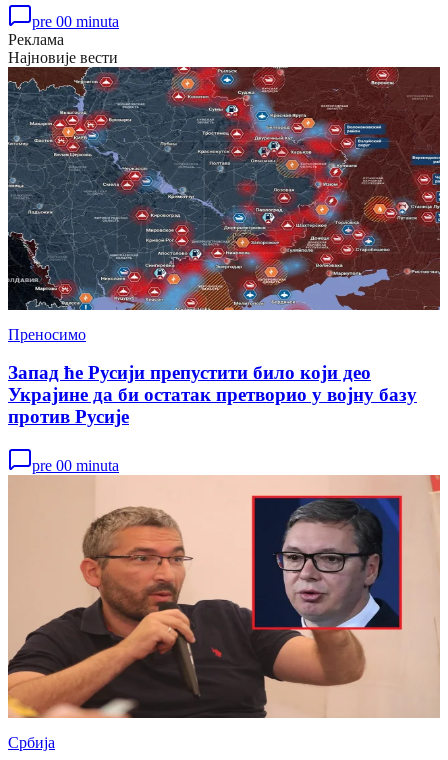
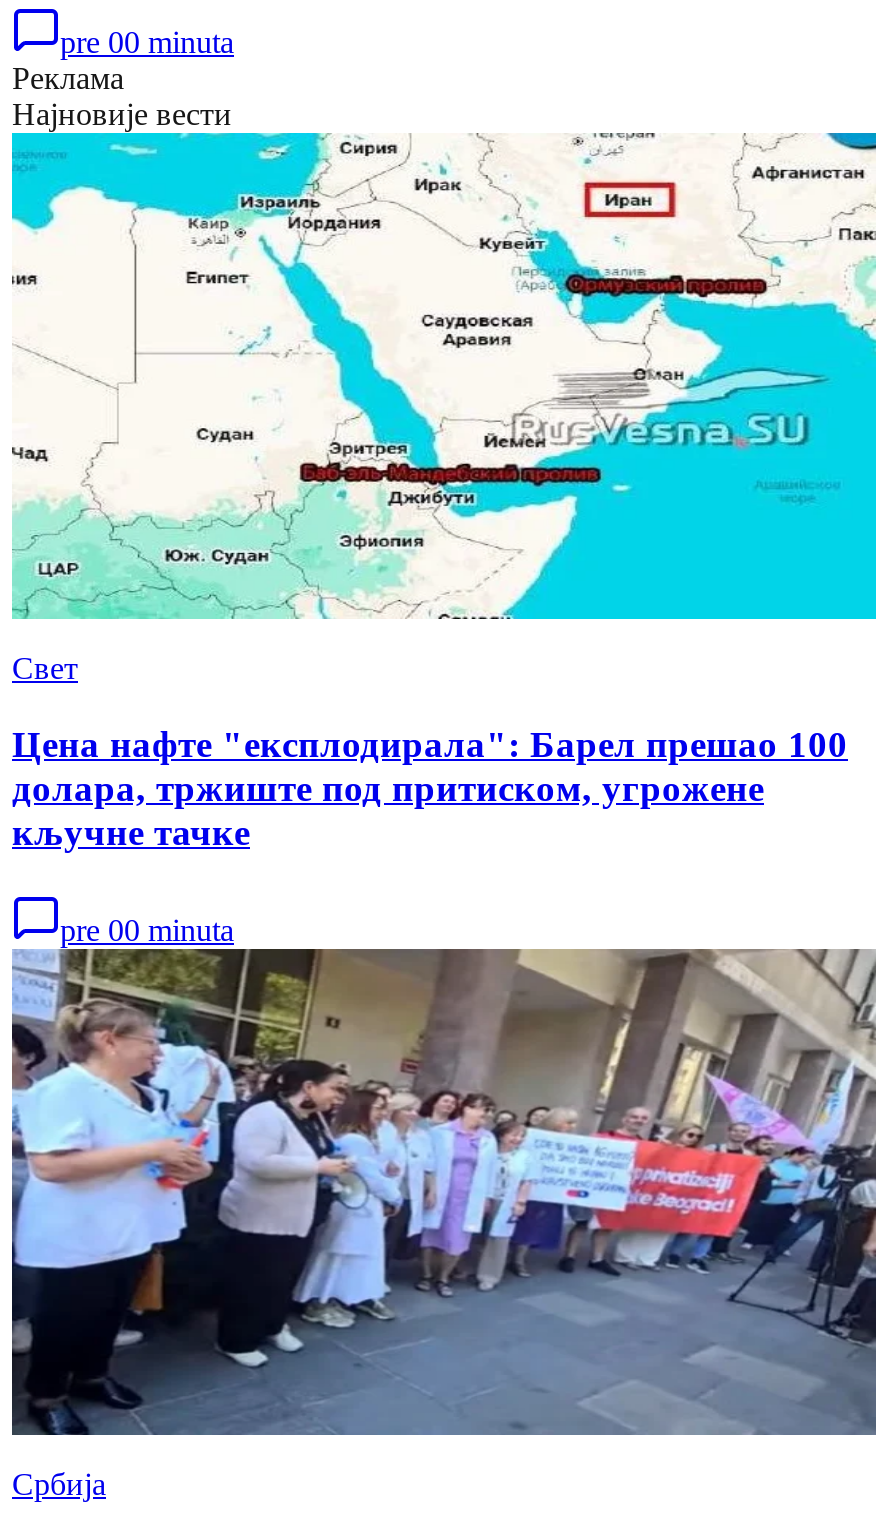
- [image]
- Преносимо
+ [image]
+ Свет

- Запад ће Русији препустити било који део
- Украјине да би остатак претворио у војну базу
- против Русије
+ Цена нафте "експлодирала": Барел прешао 100
+ долара, тржиште под притиском, угрожене
+ кључне тачке

- [image]
+ [image]
